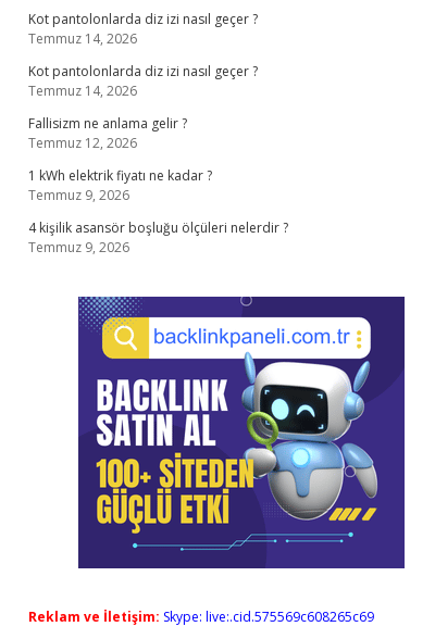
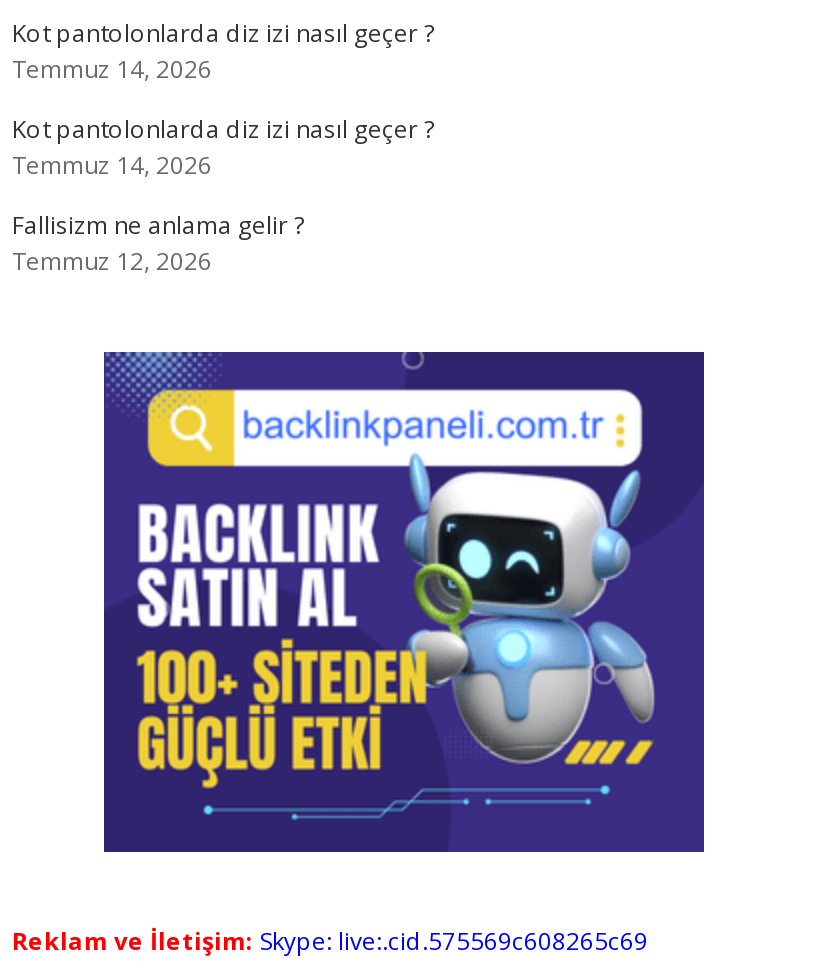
- 1 kWh elektrik fiyatı ne kadar ?
- Temmuz 9, 2026
- 4 kişilik asansör boşluğu ölçüleri nelerdir ?
- Temmuz 9, 2026
